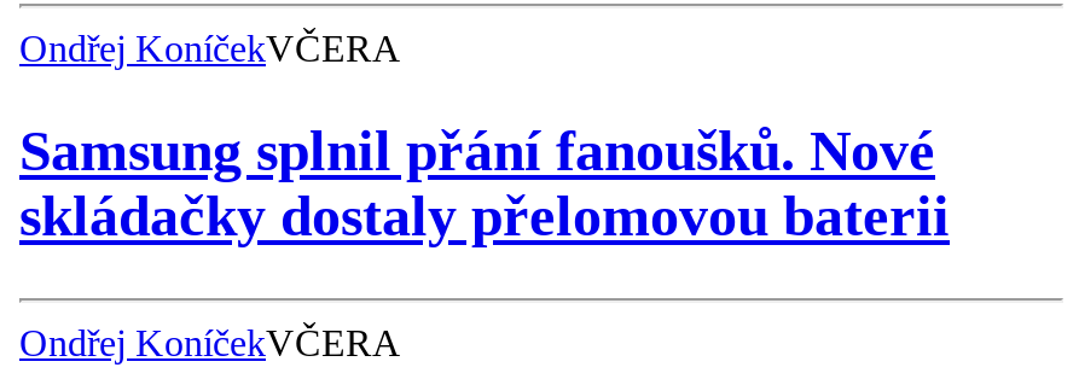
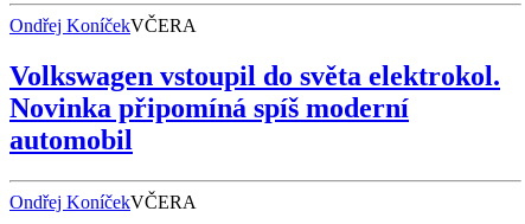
- Samsung splnil přání fanoušků. Nové
- skládačky dostaly přelomovou baterii
+ Volkswagen vstoupil do světa elektrokol.
+ Novinka připomíná spíš moderní
+ automobil
